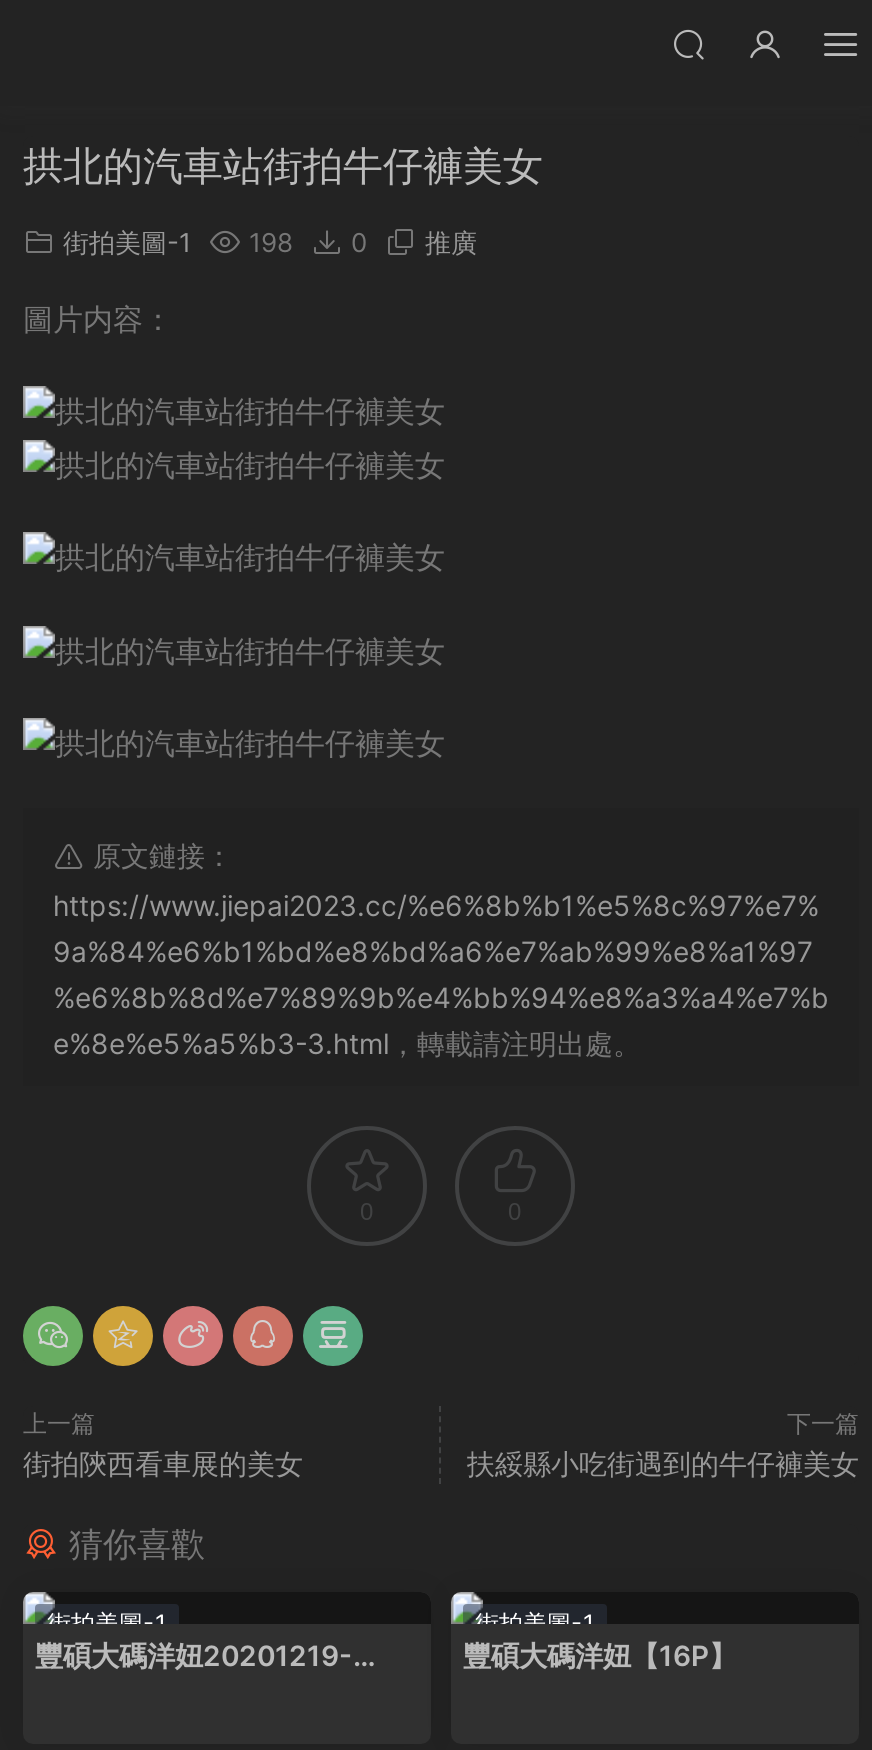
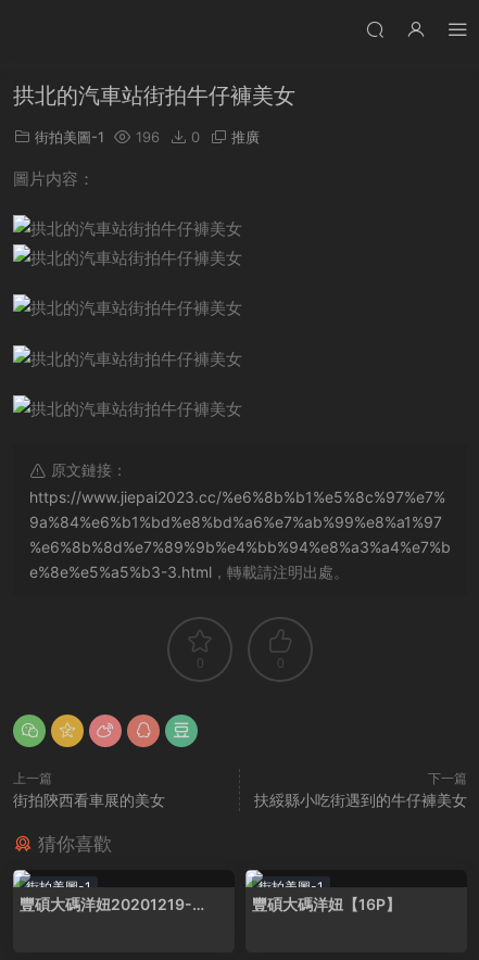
- 街拍美圖-1 198 0 推廣
+ 街拍美圖-1 196 0 推廣
